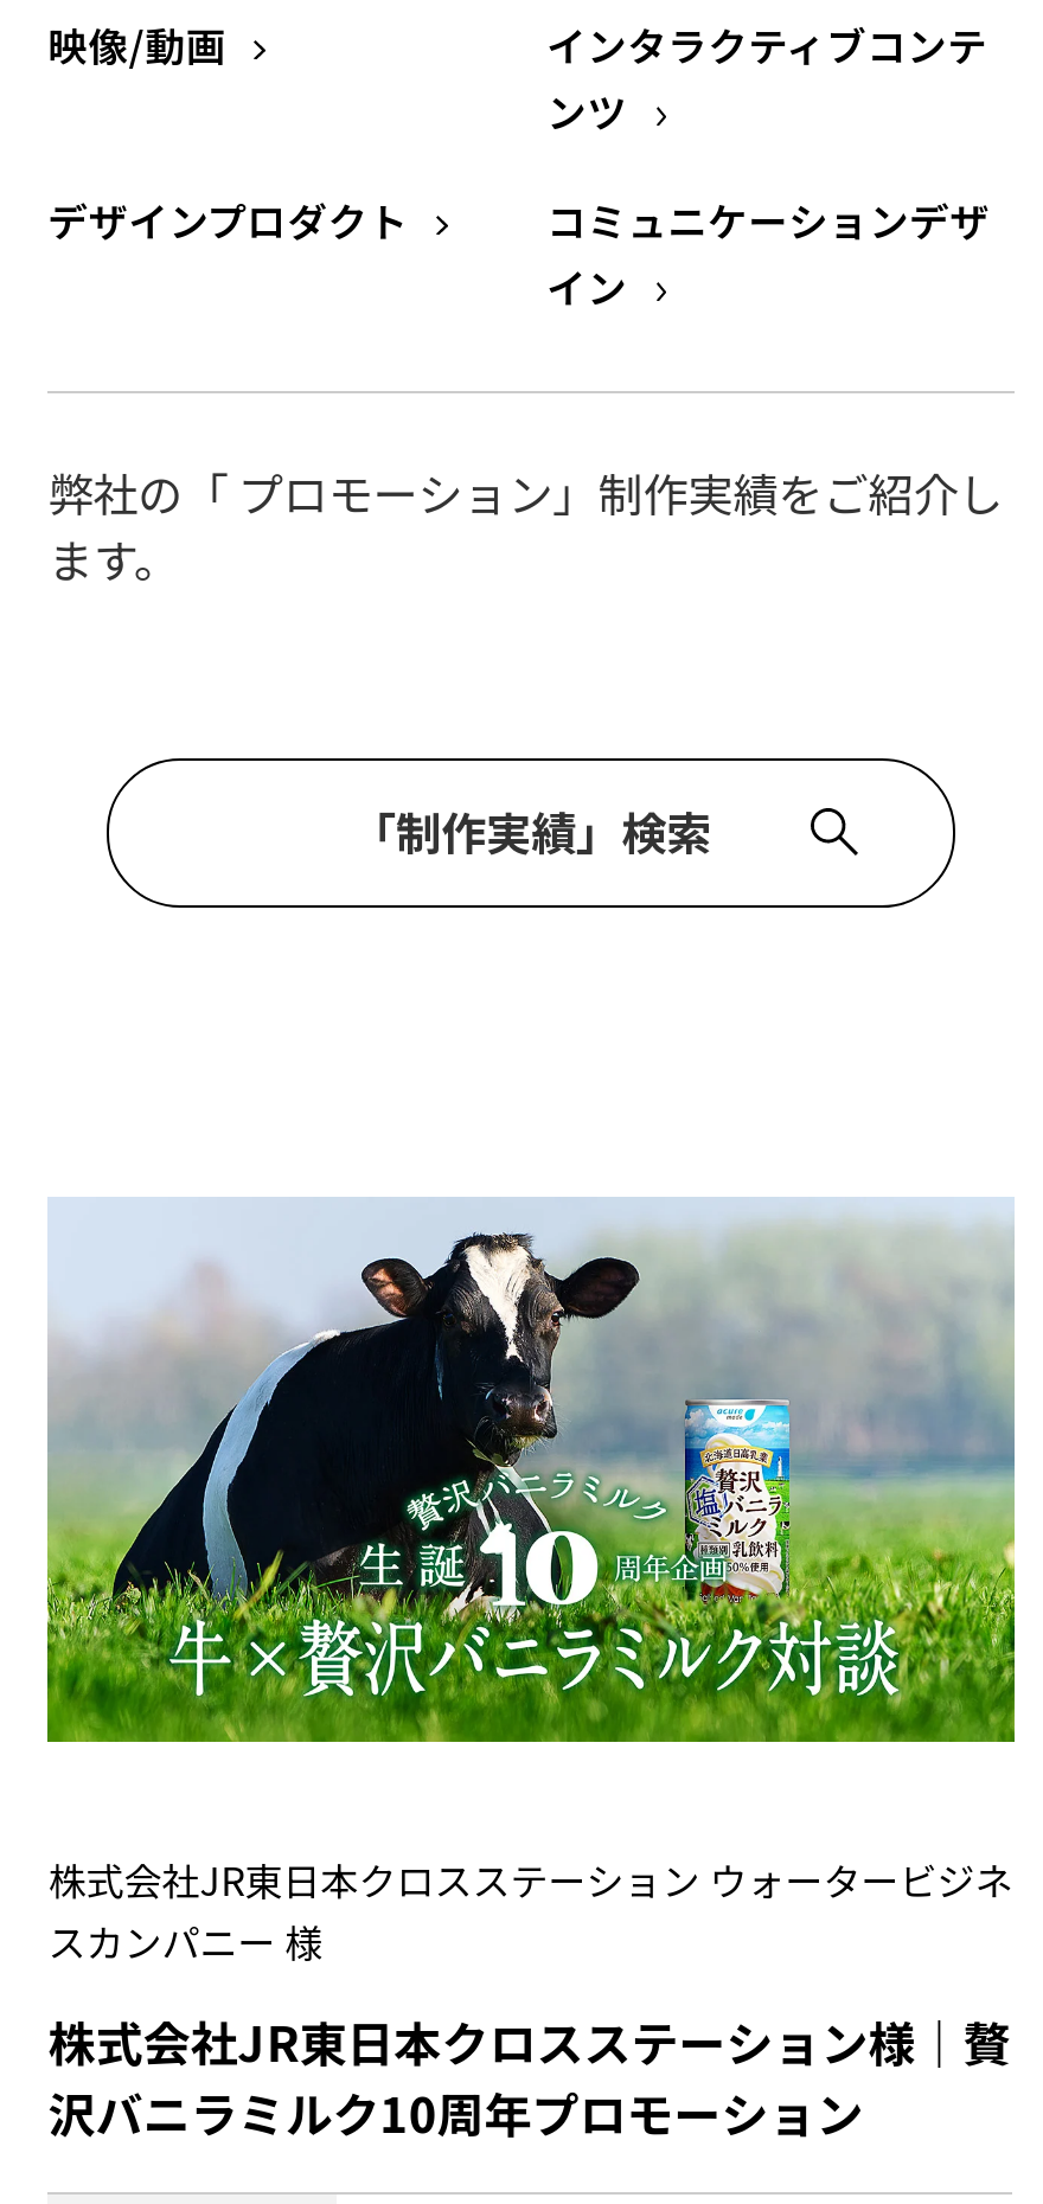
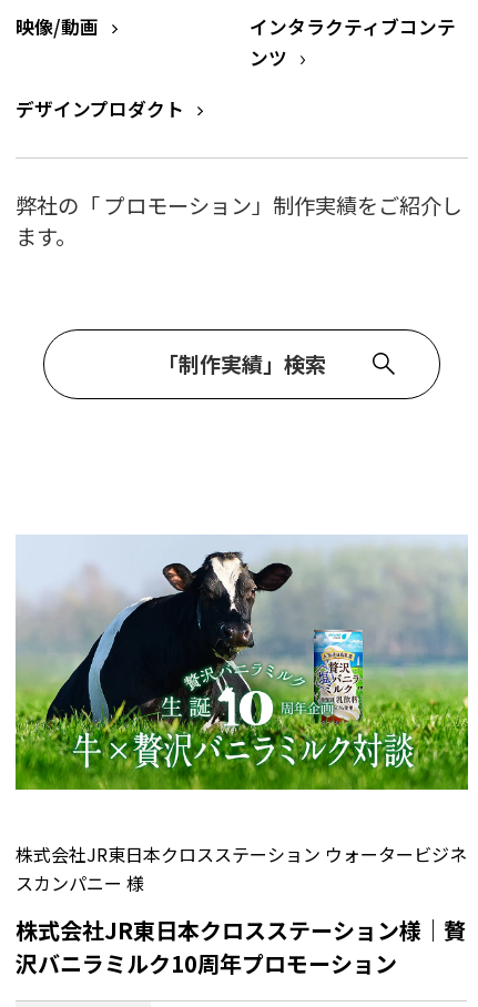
- コミュニケーションデザ
- イン
